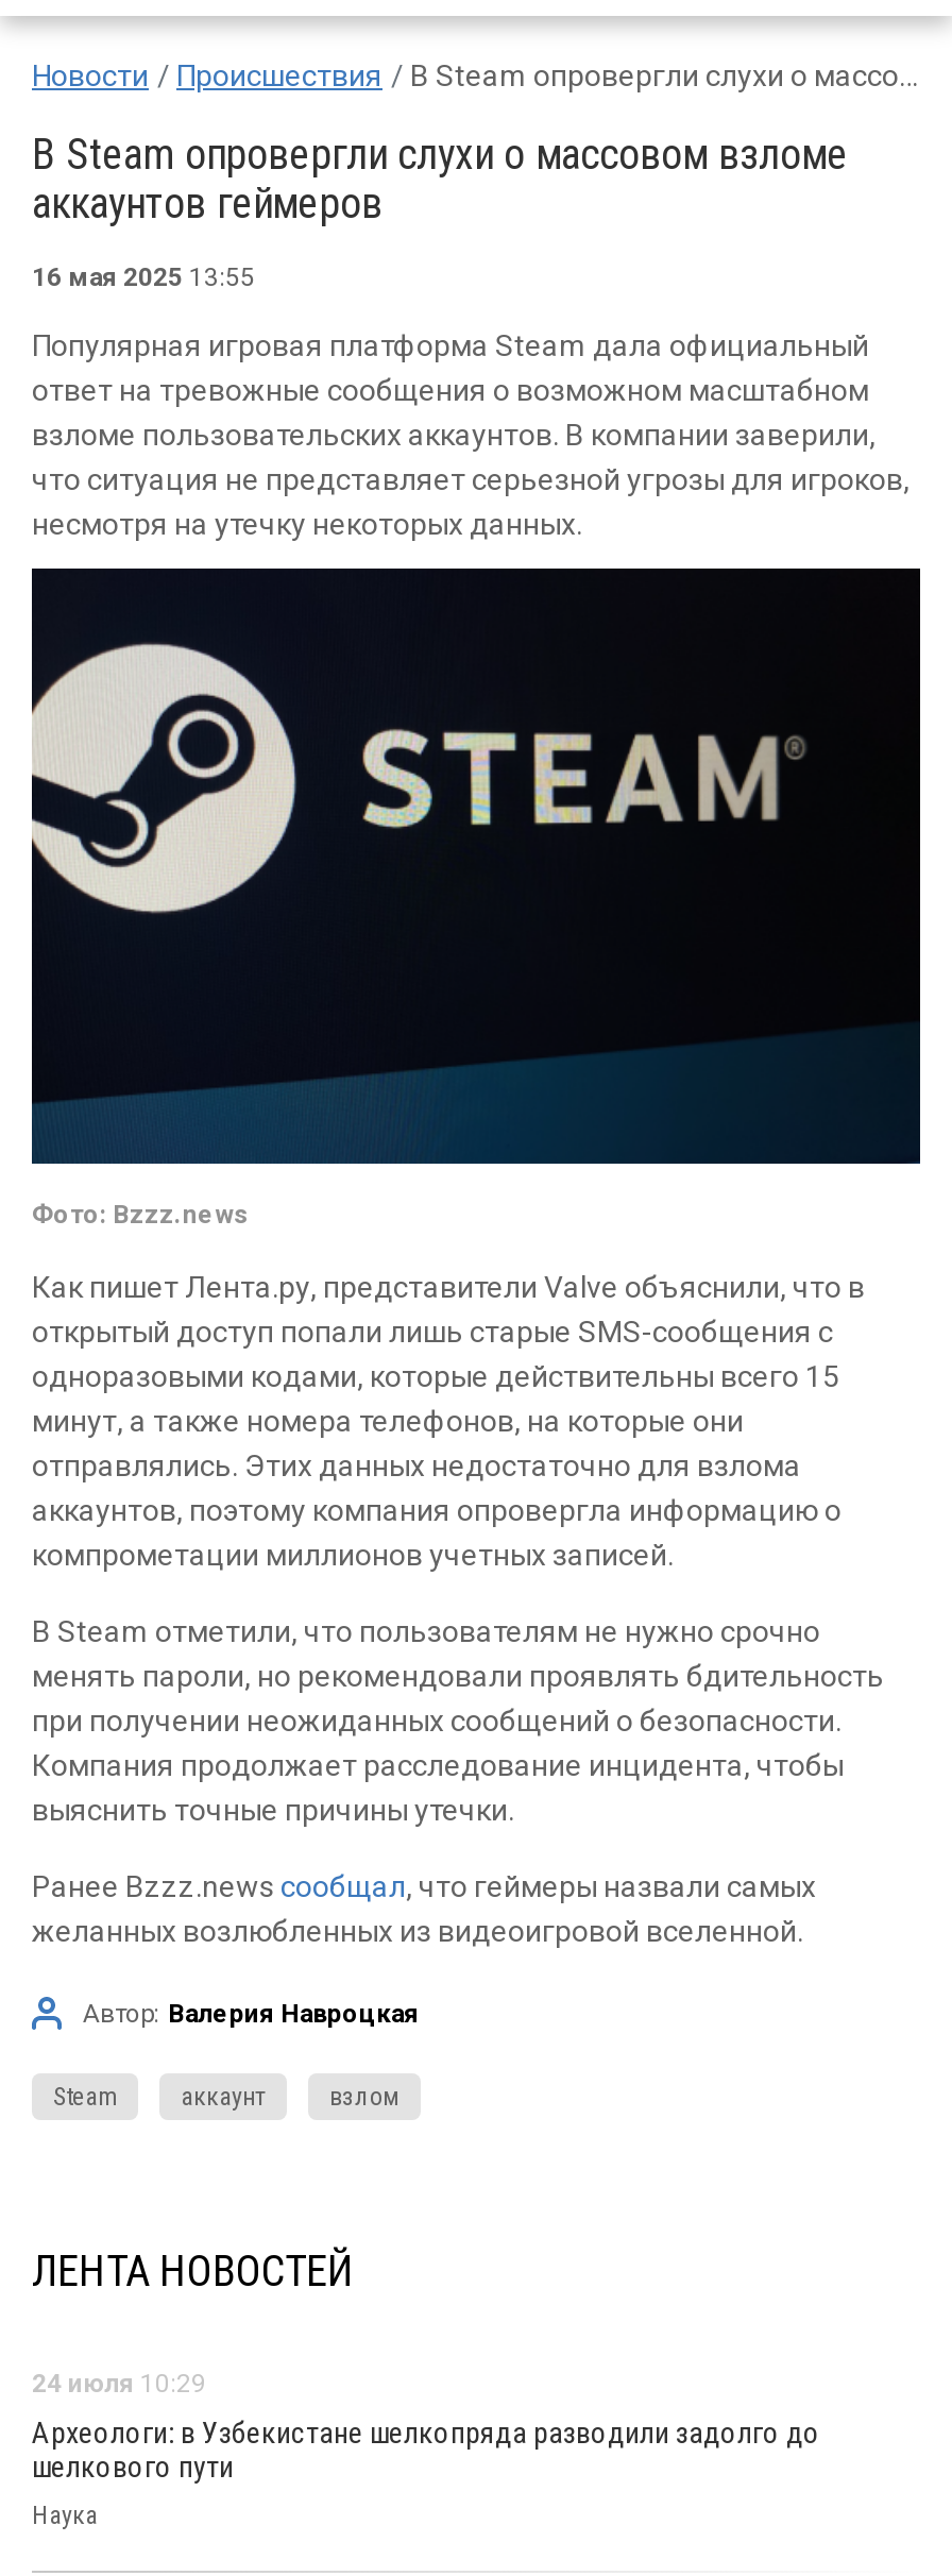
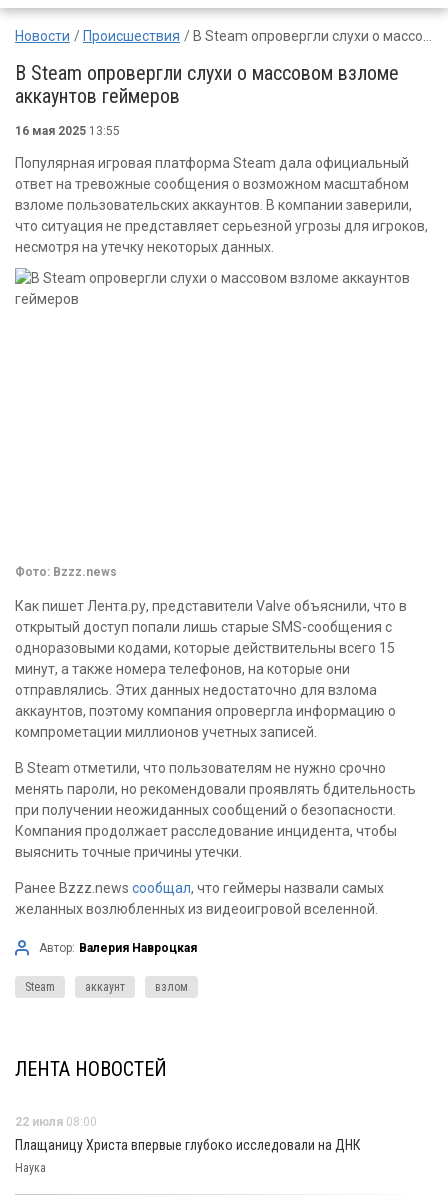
- [image]

- 24 июля 10:29
+ 22 июля 08:00

- Археологи: в Узбекистане шелкопряда разводили задолго до
- шелкового пути
+ Плащаницу Христа впервые глубоко исследовали на ДНК
